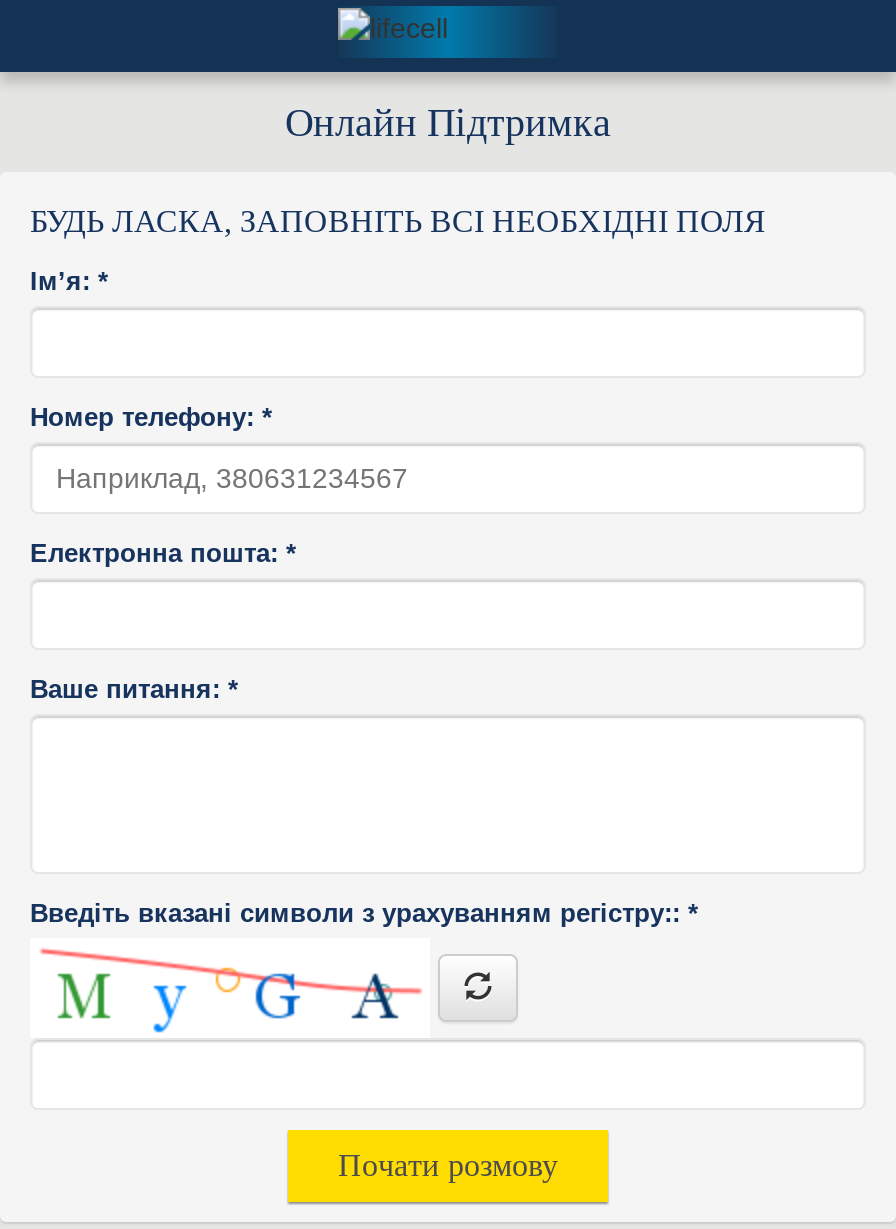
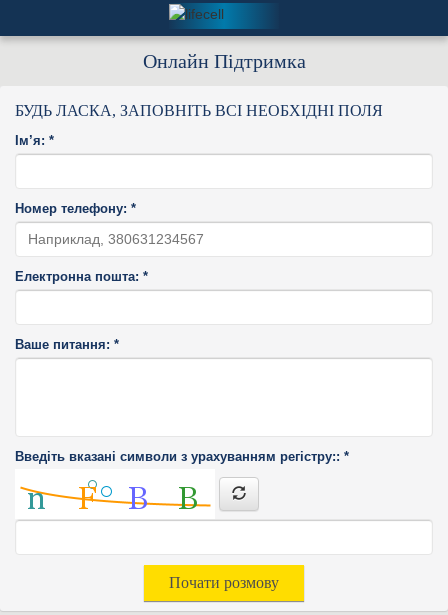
- [image]
+ [image]
